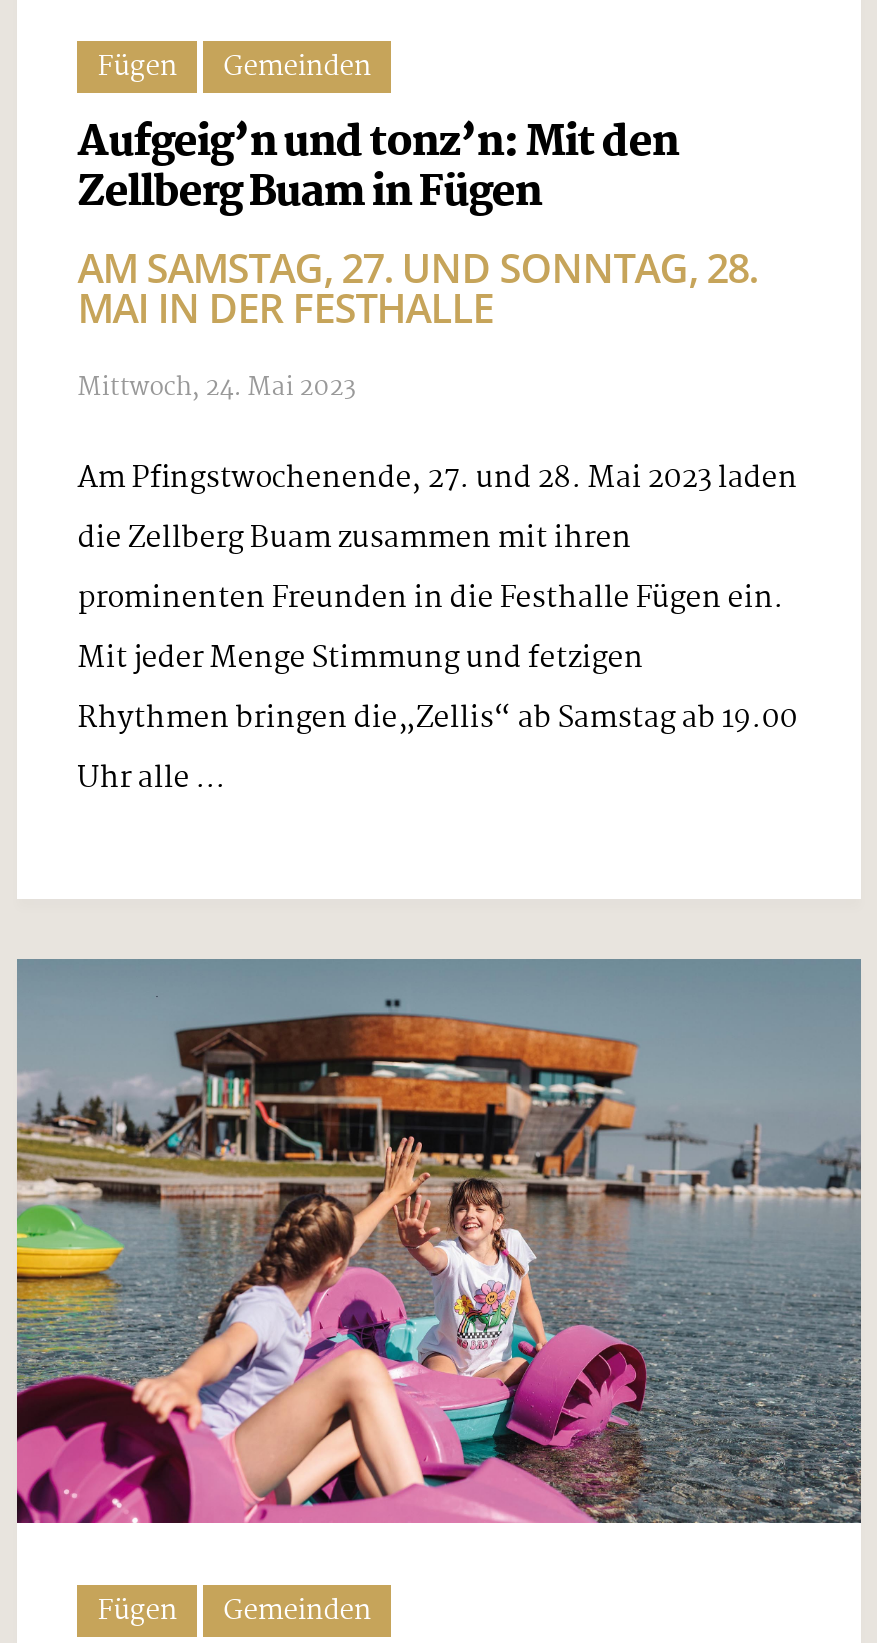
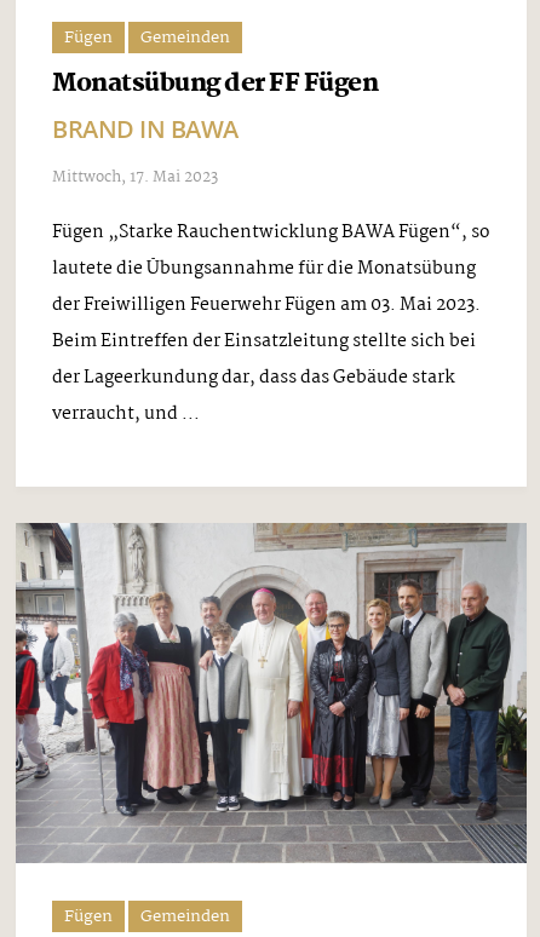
- Aufgeig’n und tonz’n: Mit den
- Zellberg Buam in Fügen
- AM SAMSTAG, 27. UND SONNTAG, 28.
- MAI IN DER FESTHALLE
+ Monatsübung der FF Fügen
+ BRAND IN BAWA

- Mittwoch, 24. Mai 2023
+ Mittwoch, 17. Mai 2023

- Am Pfingstwochenende, 27. und 28. Mai 2023 laden
- die Zellberg Buam zusammen mit ihren
- prominenten Freunden in die Festhalle Fügen ein.
- Mit jeder Menge Stimmung und fetzigen
- Rhythmen bringen die„Zellis“ ab Samstag ab 19.00
- Uhr alle ...
+ Fügen „Starke Rauchentwicklung BAWA Fügen“, so
+ lautete die Übungsannahme für die Monatsübung
+ der Freiwilligen Feuerwehr Fügen am 03. Mai 2023.
+ Beim Eintreffen der Einsatzleitung stellte sich bei
+ der Lageerkundung dar, dass das Gebäude stark
+ verraucht, und ...

- [image]
+ [image]
